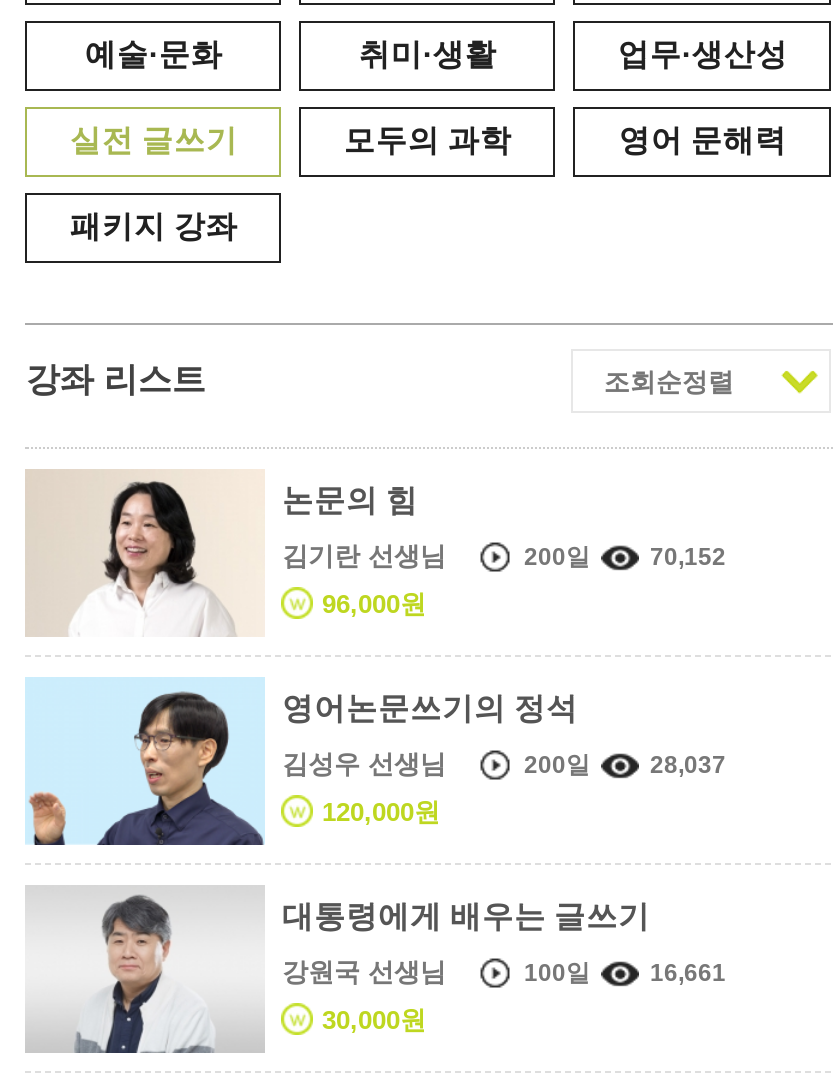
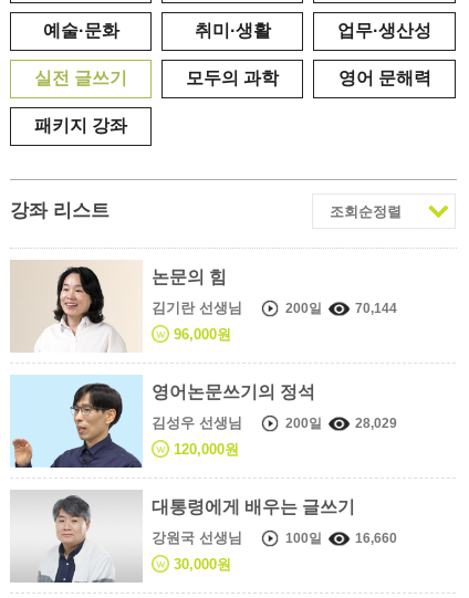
- 김기란 선생님 200일 70,152
+ 김기란 선생님 200일 70,144

- 김성우 선생님 200일 28,037
+ 김성우 선생님 200일 28,029

- 강원국 선생님 100일 16,661
+ 강원국 선생님 100일 16,660
